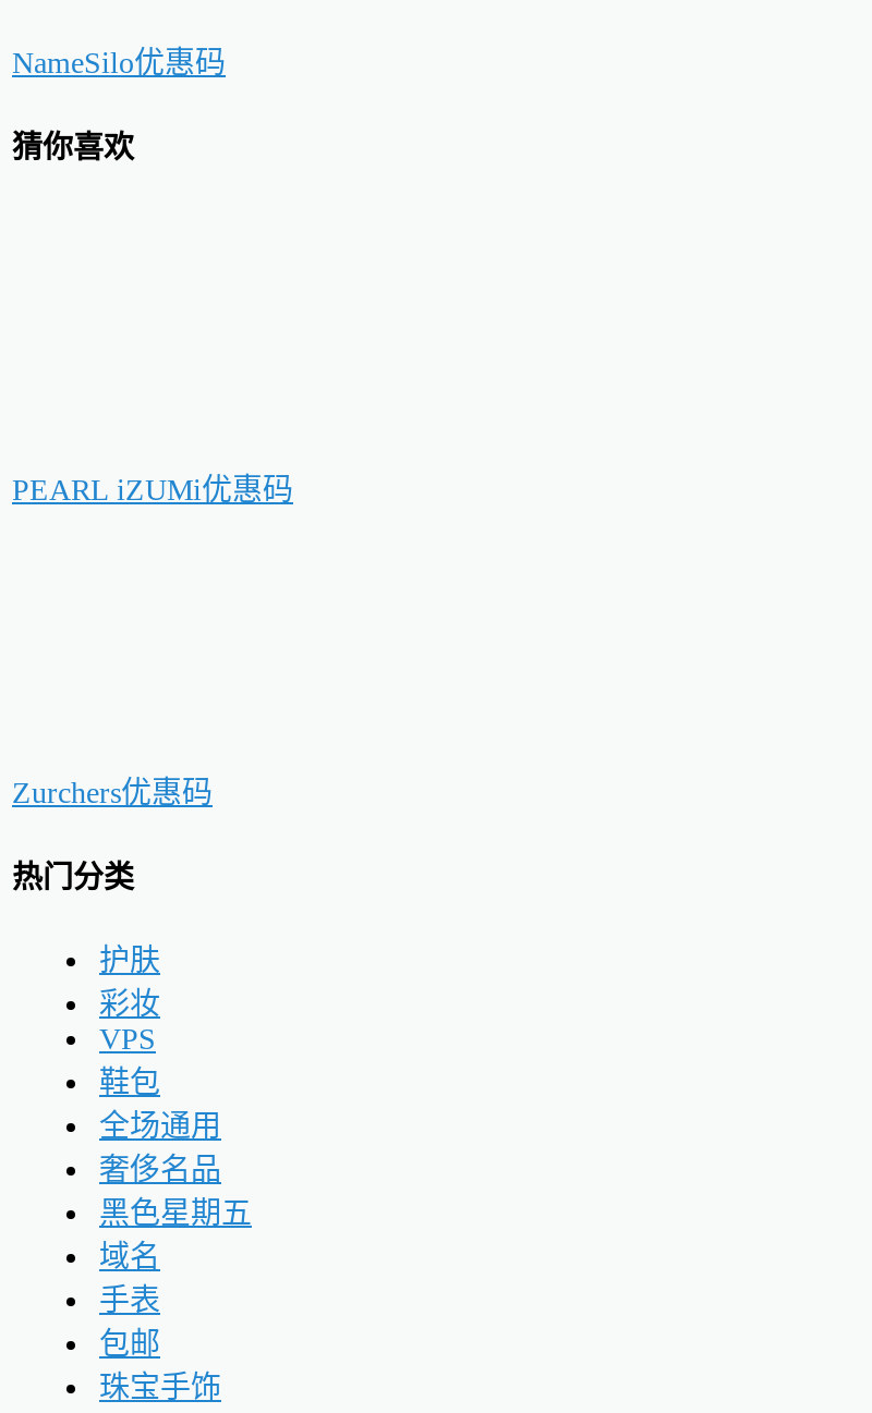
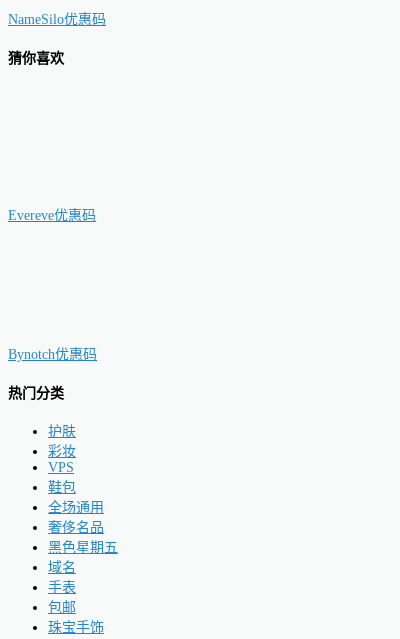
- PEARL iZUMi优惠码
+ Evereve优惠码

- Zurchers优惠码
+ Bynotch优惠码
